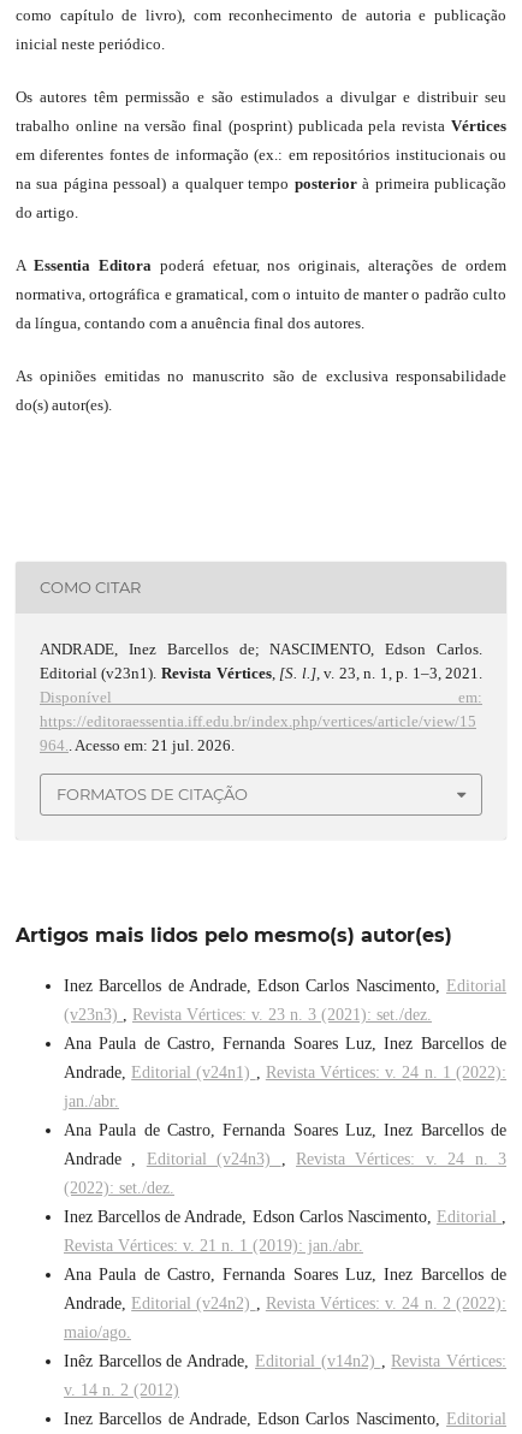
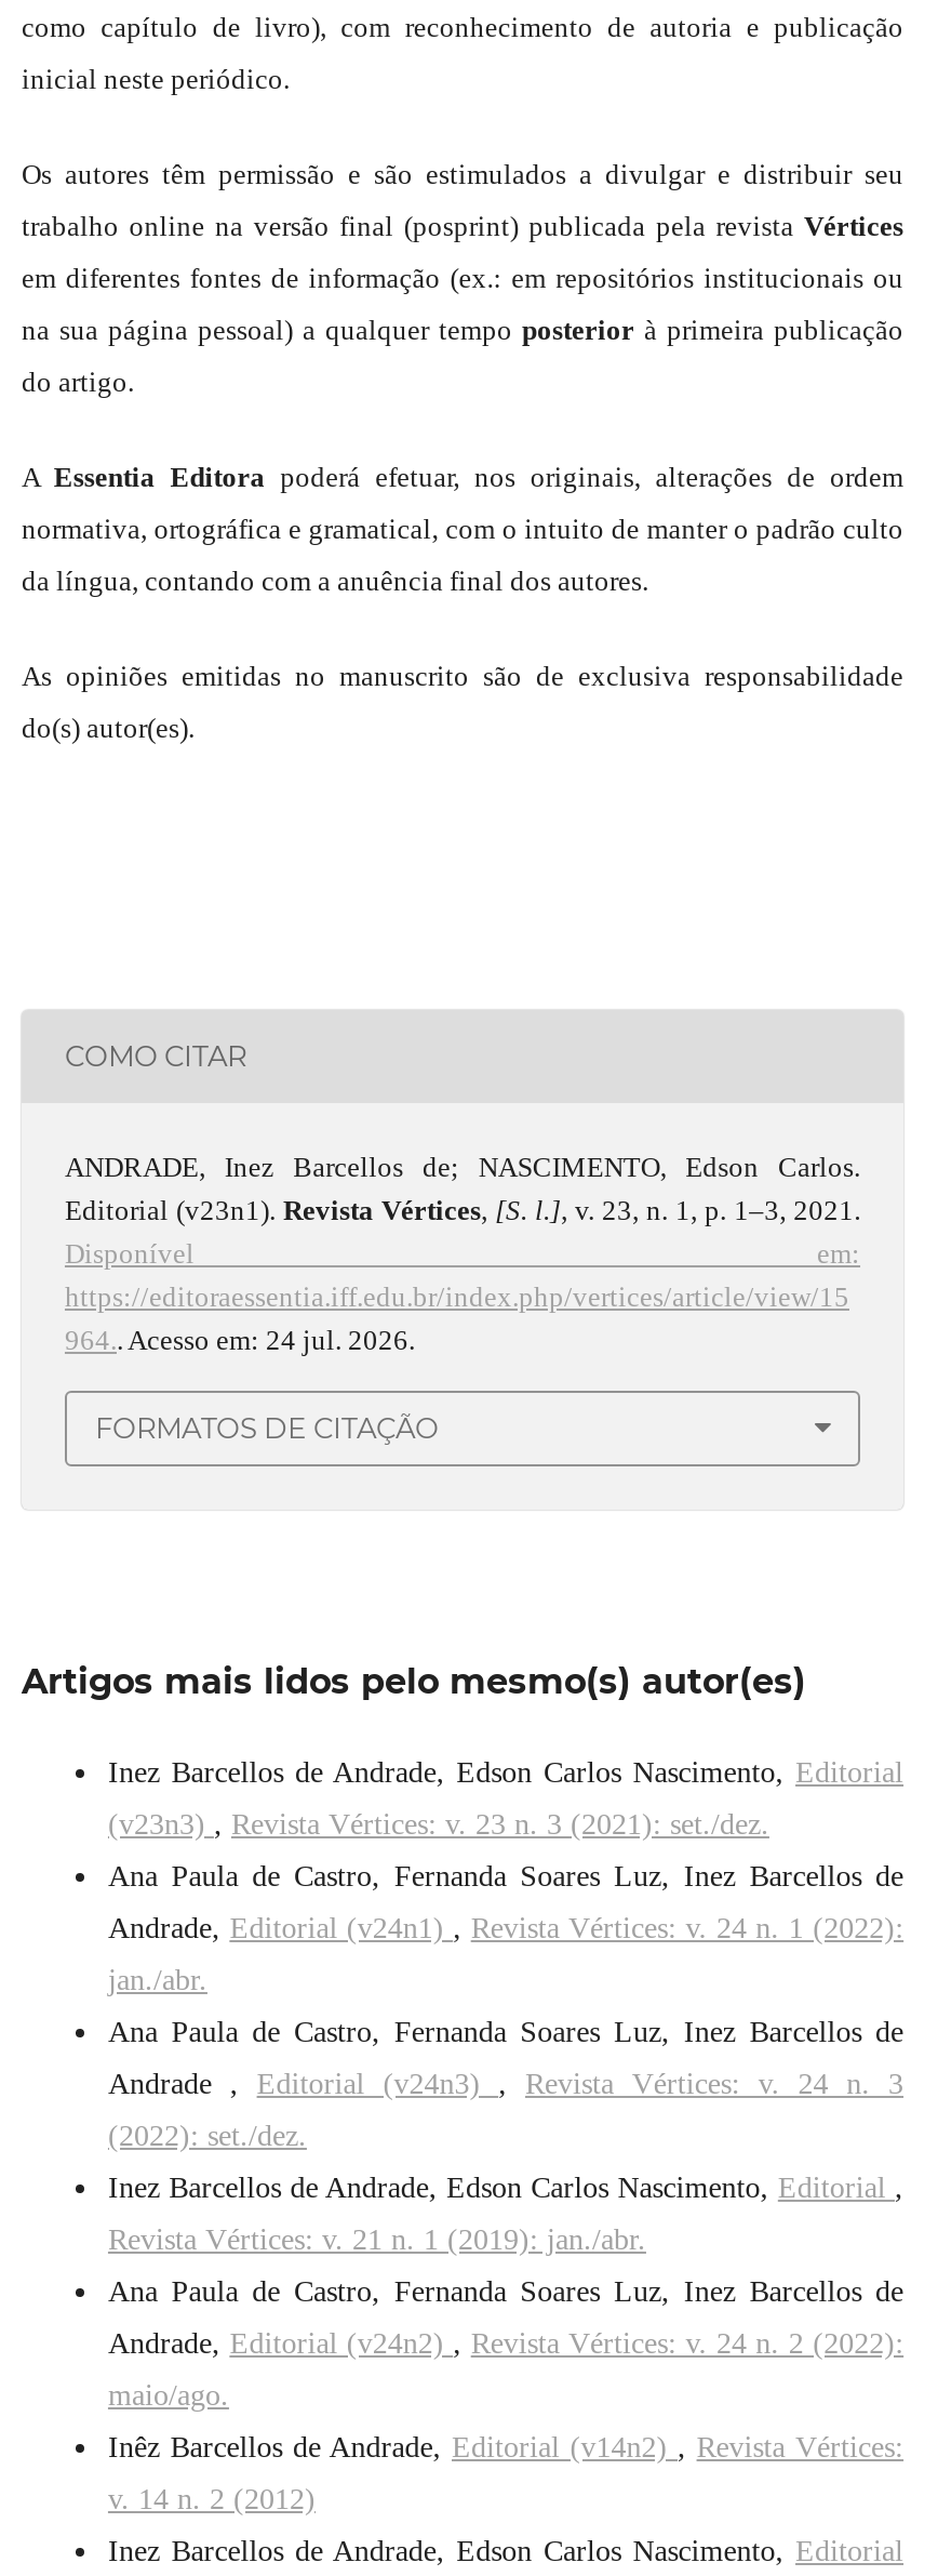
- 964.. Acesso em: 21 jul. 2026.
+ 964.. Acesso em: 24 jul. 2026.
